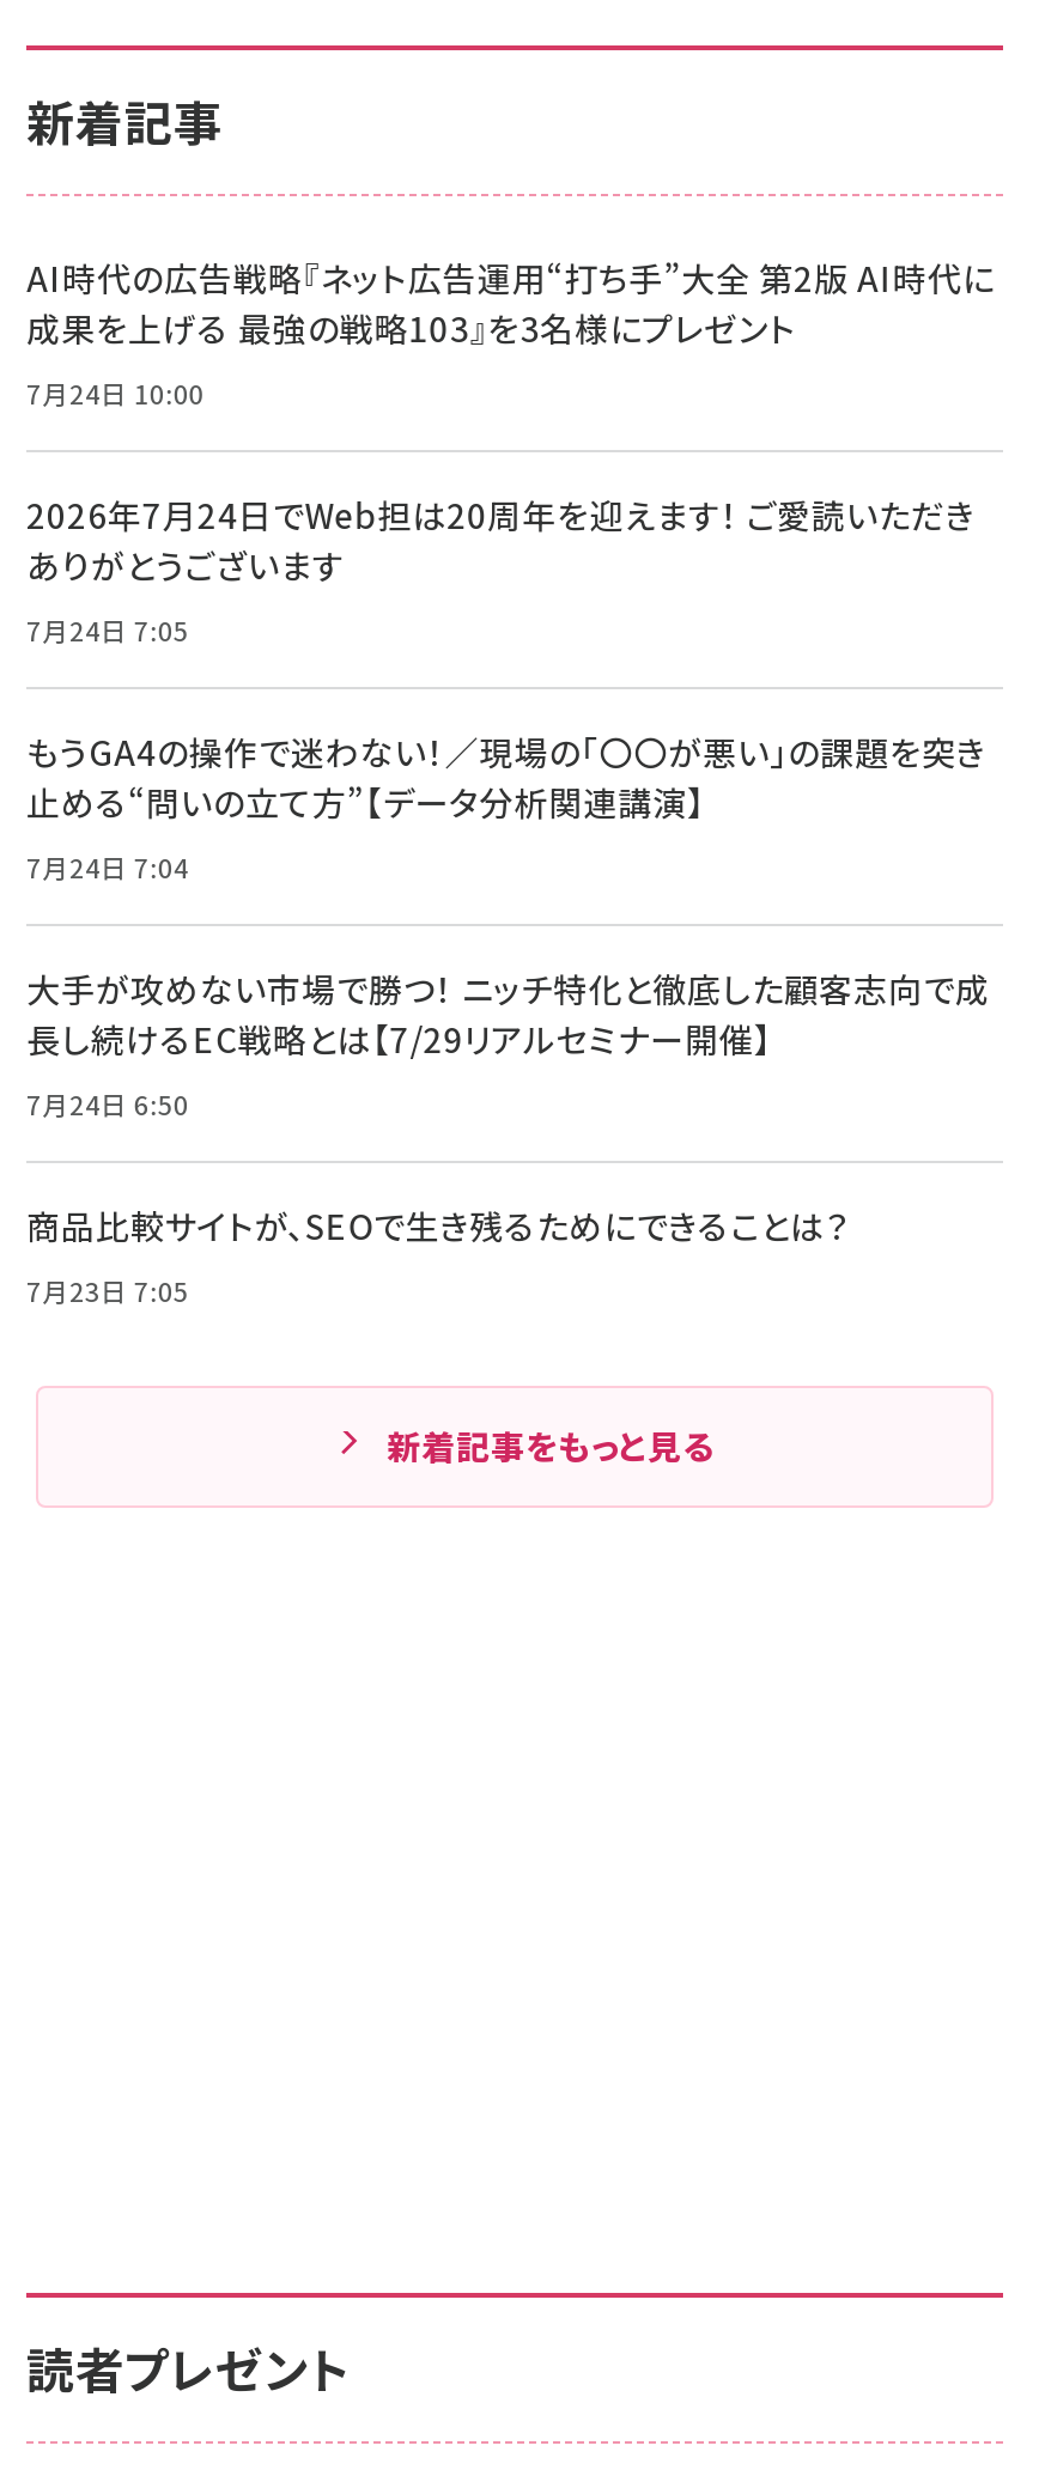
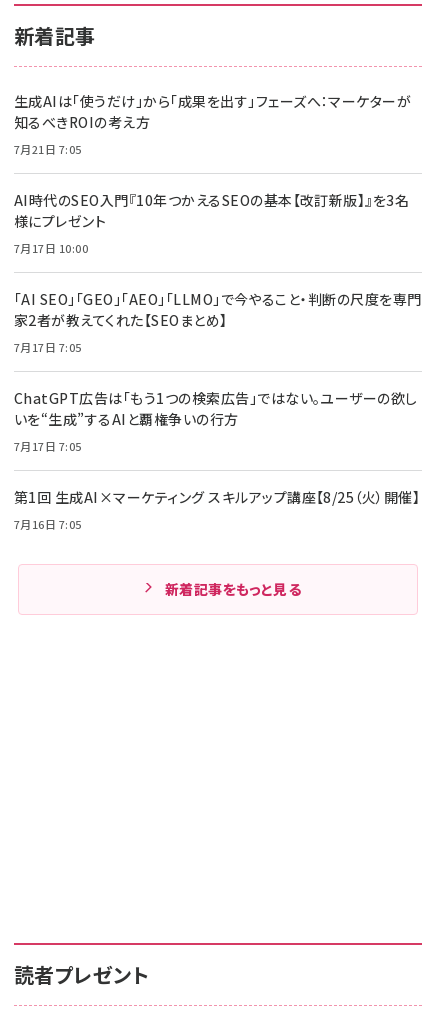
- AI時代の広告戦略『ネット広告運用“打ち手”大全 第2版 AI時代に
- 成果を上げる 最強の戦略103』を3名様にプレゼント
- 7月24日 10:00
+ 生成AIは「使うだけ」から「成果を出す」フェーズへ：マーケターが
+ 知るべきROIの考え方
+ 7月21日 7:05

- 2026年7月24日でWeb担は20周年を迎えます！ ご愛読いただき
- ありがとうございます
- 7月24日 7:05
+ AI時代のSEO入門『10年つかえるSEOの基本【改訂新版】』を3名
+ 様にプレゼント
+ 7月17日 10:00

- もうGA4の操作で迷わない！／現場の「〇〇が悪い」の課題を突き
- 止める“問いの立て方”【データ分析関連講演】
- 7月24日 7:04
+ 「AI SEO」「GEO」「AEO」「LLMO」で今やること・判断の尺度を専門
+ 家2者が教えてくれた【SEOまとめ】
+ 7月17日 7:05

- 大手が攻めない市場で勝つ！ ニッチ特化と徹底した顧客志向で成
- 長し続けるEC戦略とは【7/29リアルセミナー開催】
- 7月24日 6:50
+ ChatGPT広告は「もう1つの検索広告」ではない。ユーザーの欲し
+ いを“生成”するAIと覇権争いの行方
+ 7月17日 7:05

- 商品比較サイトが、SEOで生き残るためにできることは？
- 7月23日 7:05
+ 第1回 生成AI×マーケティング スキルアップ講座【8/25（火）開催】
+ 7月16日 7:05
